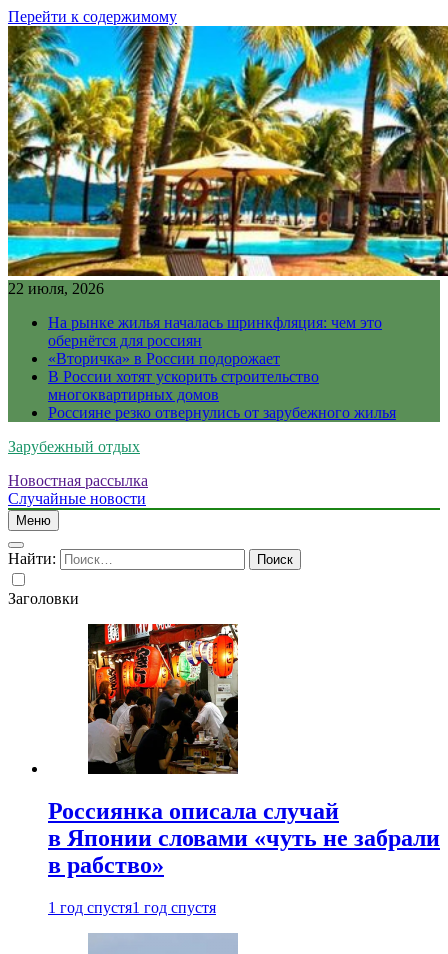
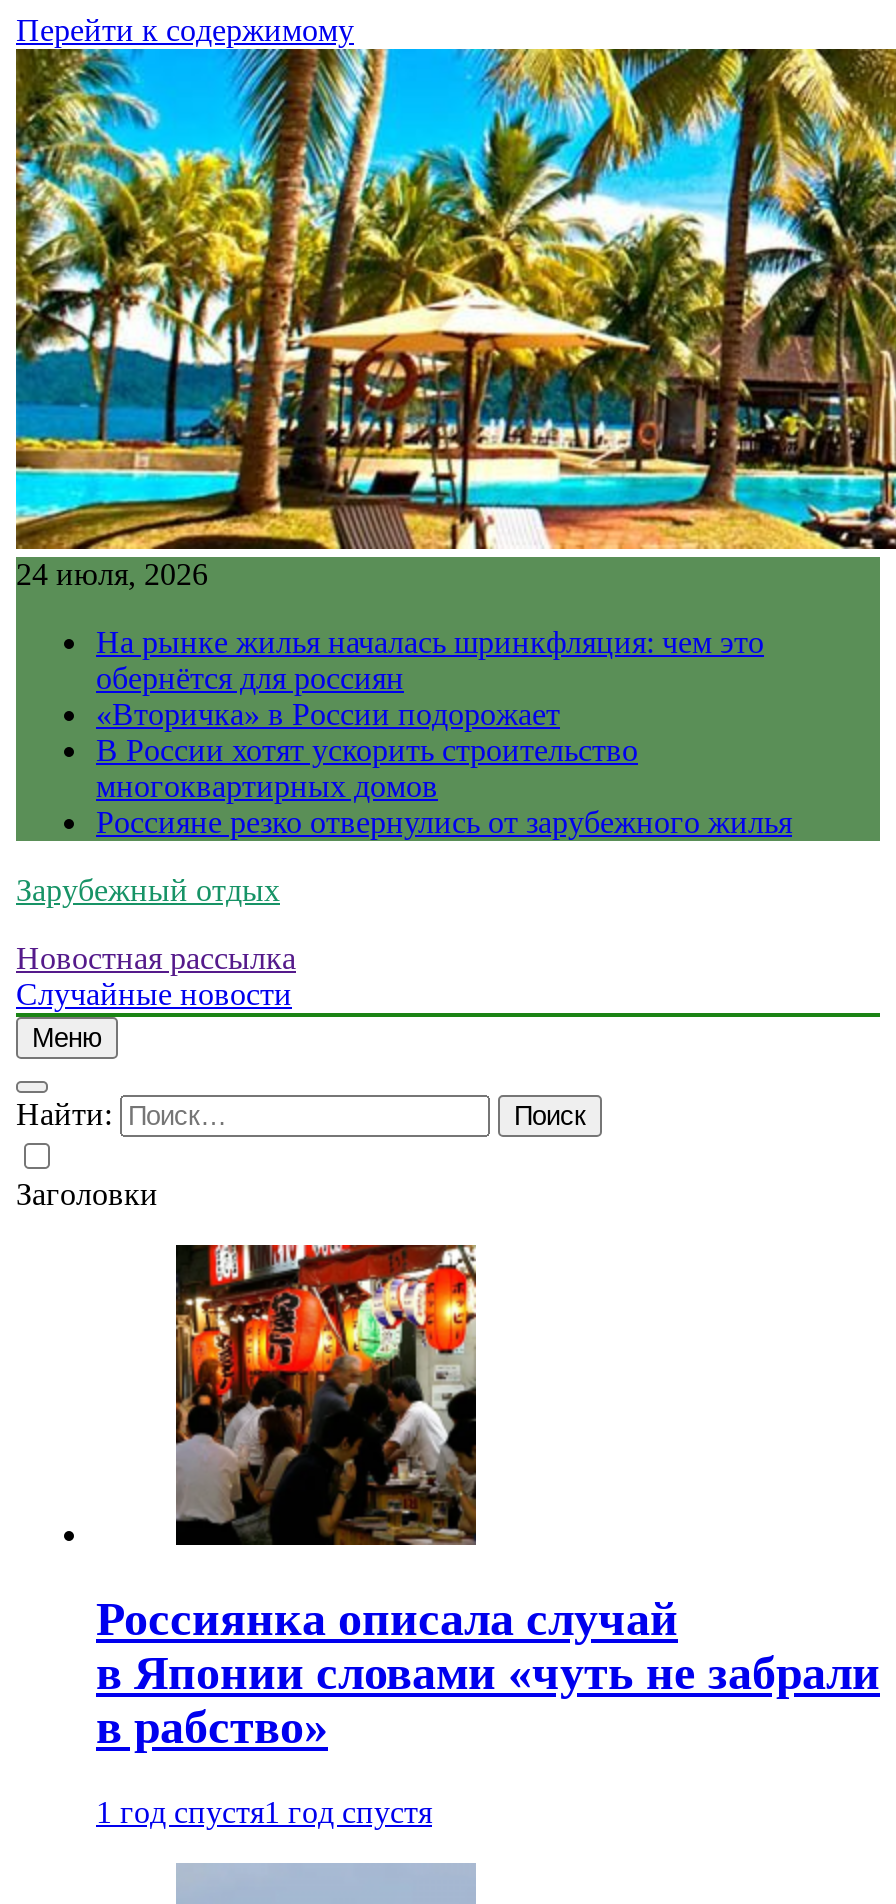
- 22 июля, 2026
+ 24 июля, 2026
